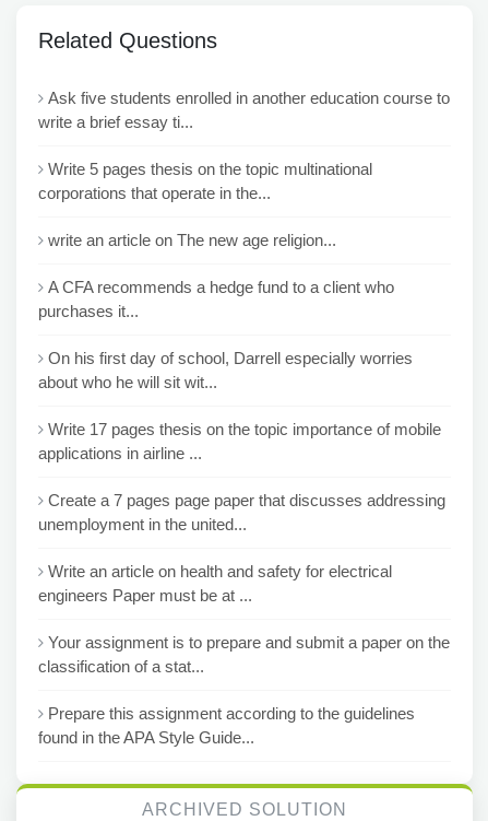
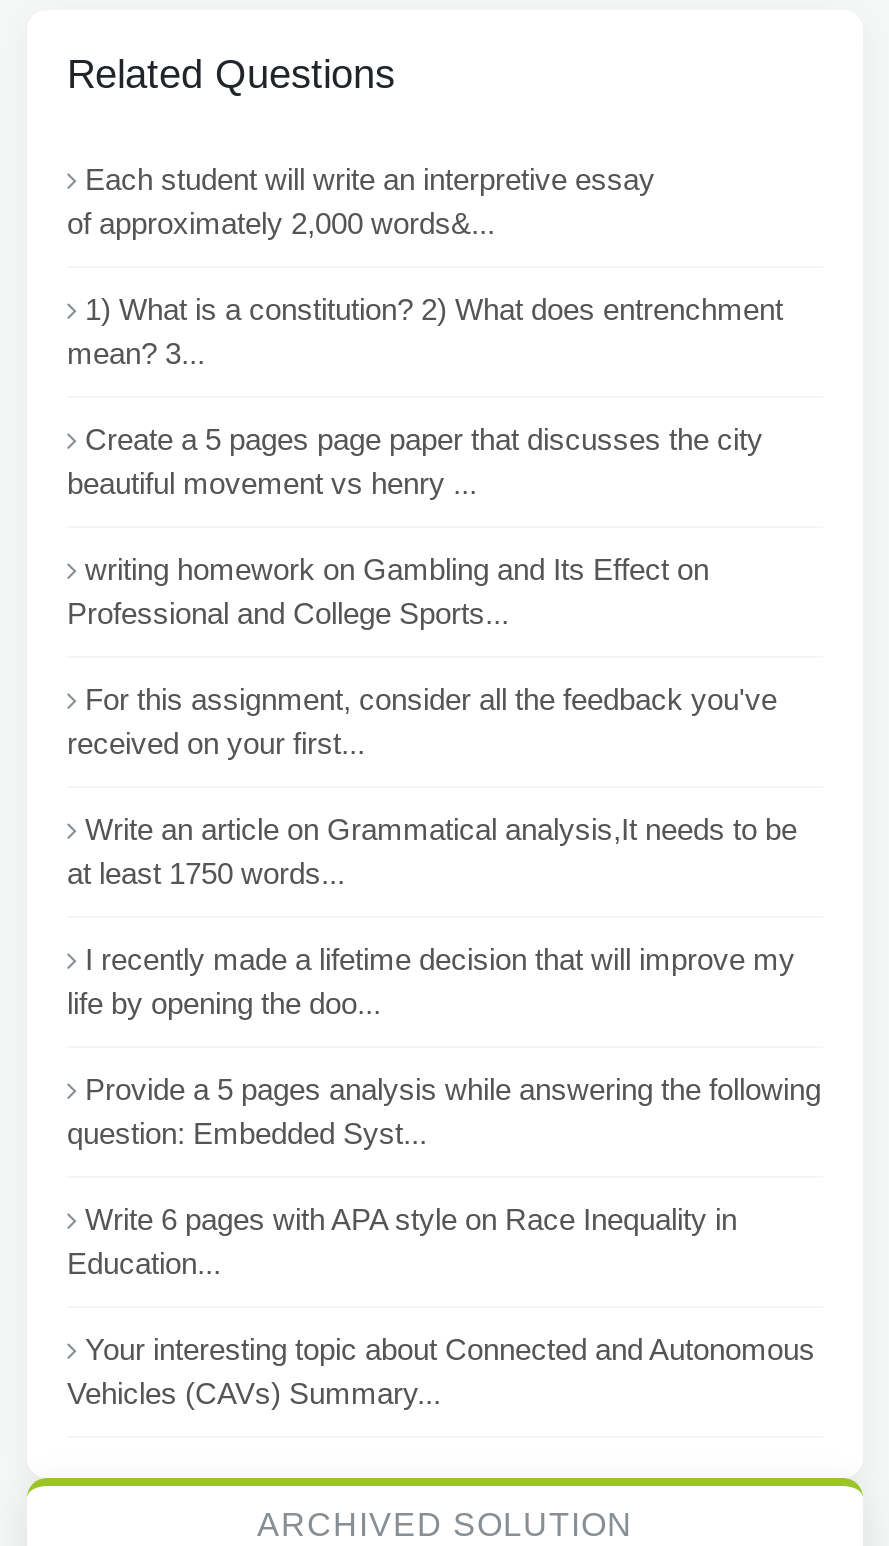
- Ask five students enrolled in another education course to
- write a brief essay ti...
+ Each student will write an interpretive essay
+ of approximately 2,000 words&...

- Write 5 pages thesis on the topic multinational
- corporations that operate in the...
+ 1) What is a constitution? 2) What does entrenchment
+ mean? 3...

- write an article on The new age religion...
+ Create a 5 pages page paper that discusses the city
+ beautiful movement vs henry ...

- A CFA recommends a hedge fund to a client who
- purchases it...
+ writing homework on Gambling and Its Effect on
+ Professional and College Sports...

- On his first day of school, Darrell especially worries
- about who he will sit wit...
+ For this assignment, consider all the feedback you've
+ received on your first...

- Write 17 pages thesis on the topic importance of mobile
- applications in airline ...
+ Write an article on Grammatical analysis,It needs to be
+ at least 1750 words...

- Create a 7 pages page paper that discusses addressing
- unemployment in the united...
+ I recently made a lifetime decision that will improve my
+ life by opening the doo...

- Write an article on health and safety for electrical
- engineers Paper must be at ...
+ Provide a 5 pages analysis while answering the following
+ question: Embedded Syst...

- Your assignment is to prepare and submit a paper on the
- classification of a stat...
+ Write 6 pages with APA style on Race Inequality in
+ Education...

- Prepare this assignment according to the guidelines
- found in the APA Style Guide...
+ Your interesting topic about Connected and Autonomous
+ Vehicles (CAVs) Summary...
